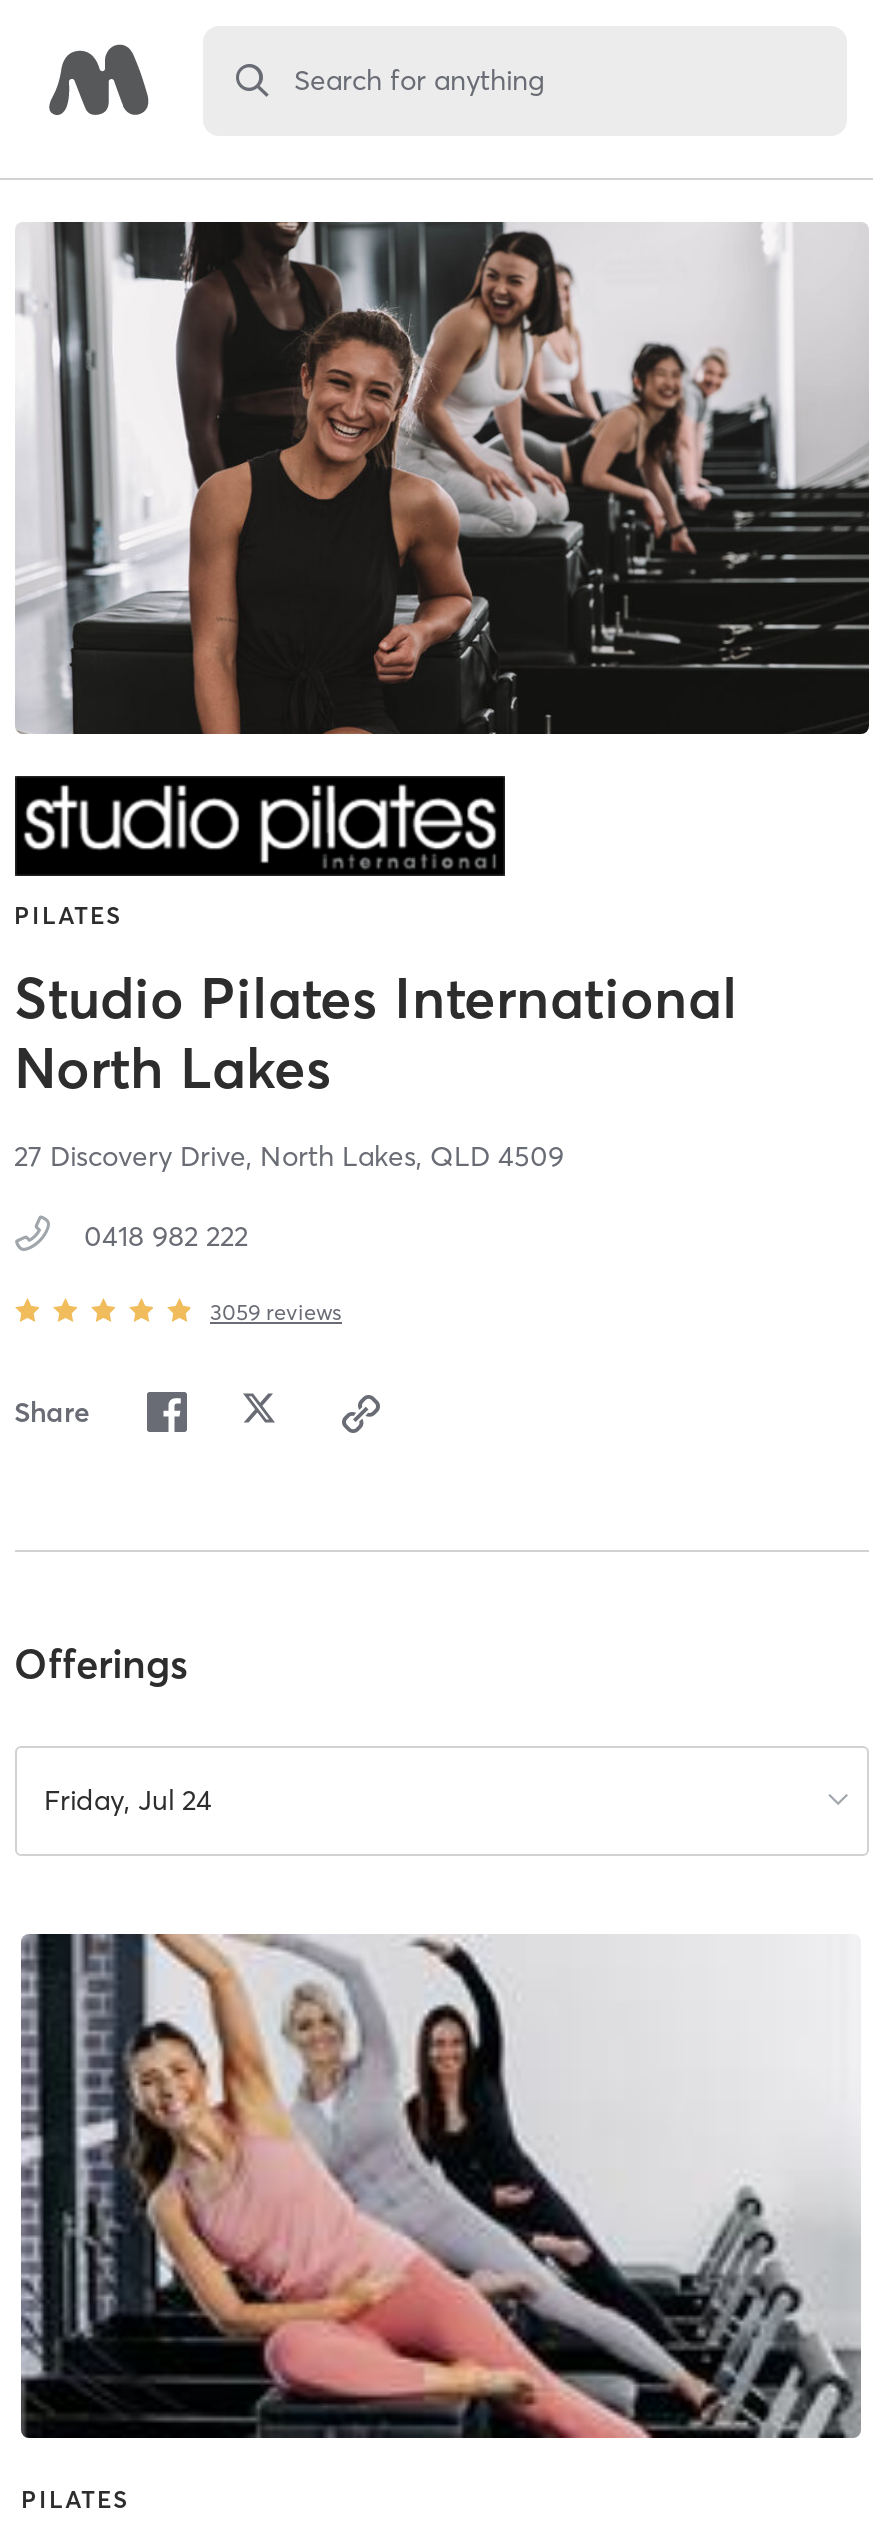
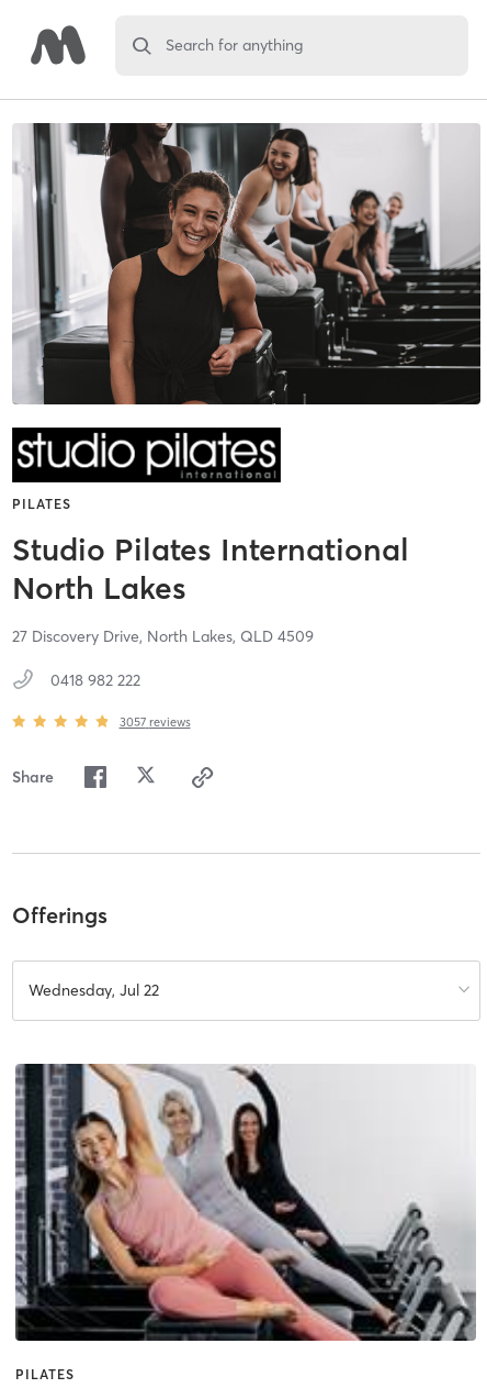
- 3059 reviews
+ 3057 reviews

- Friday, Jul 24
+ Wednesday, Jul 22
